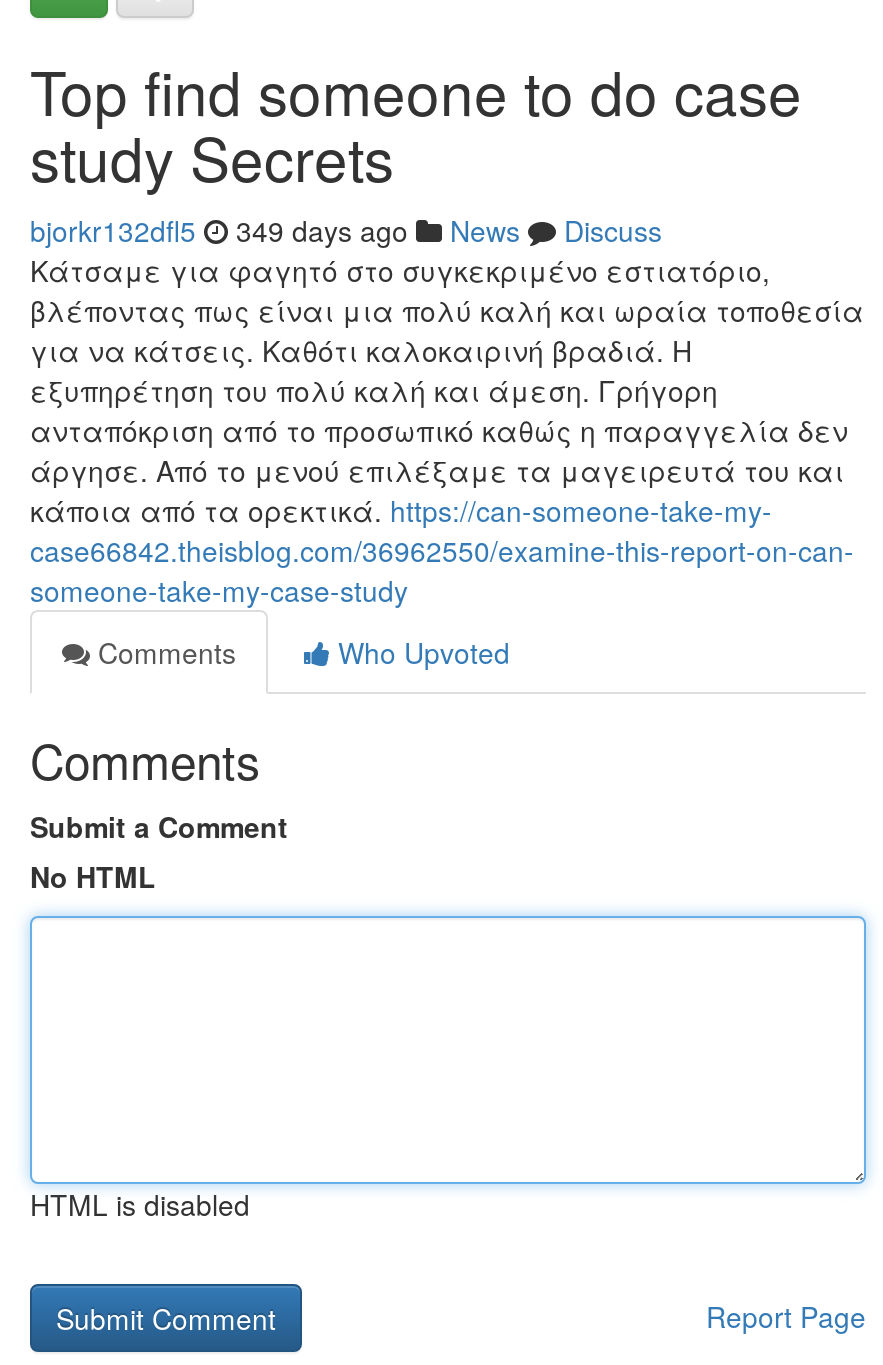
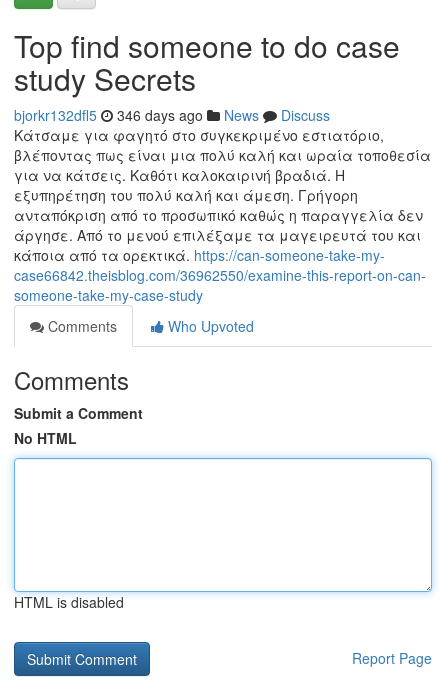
- bjorkr132dfl5 349 days ago News Discuss
+ bjorkr132dfl5 346 days ago News Discuss
